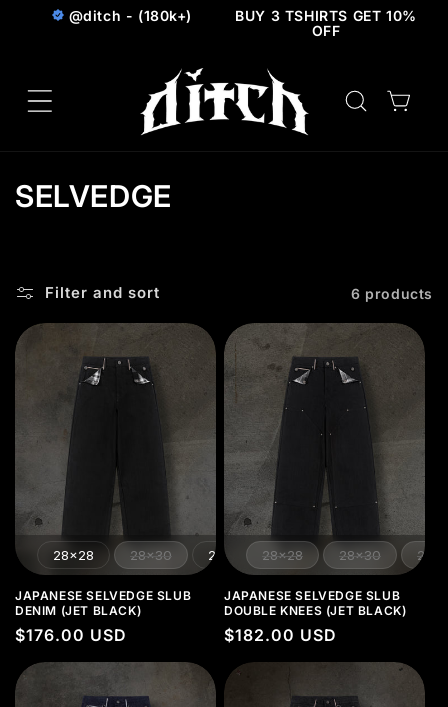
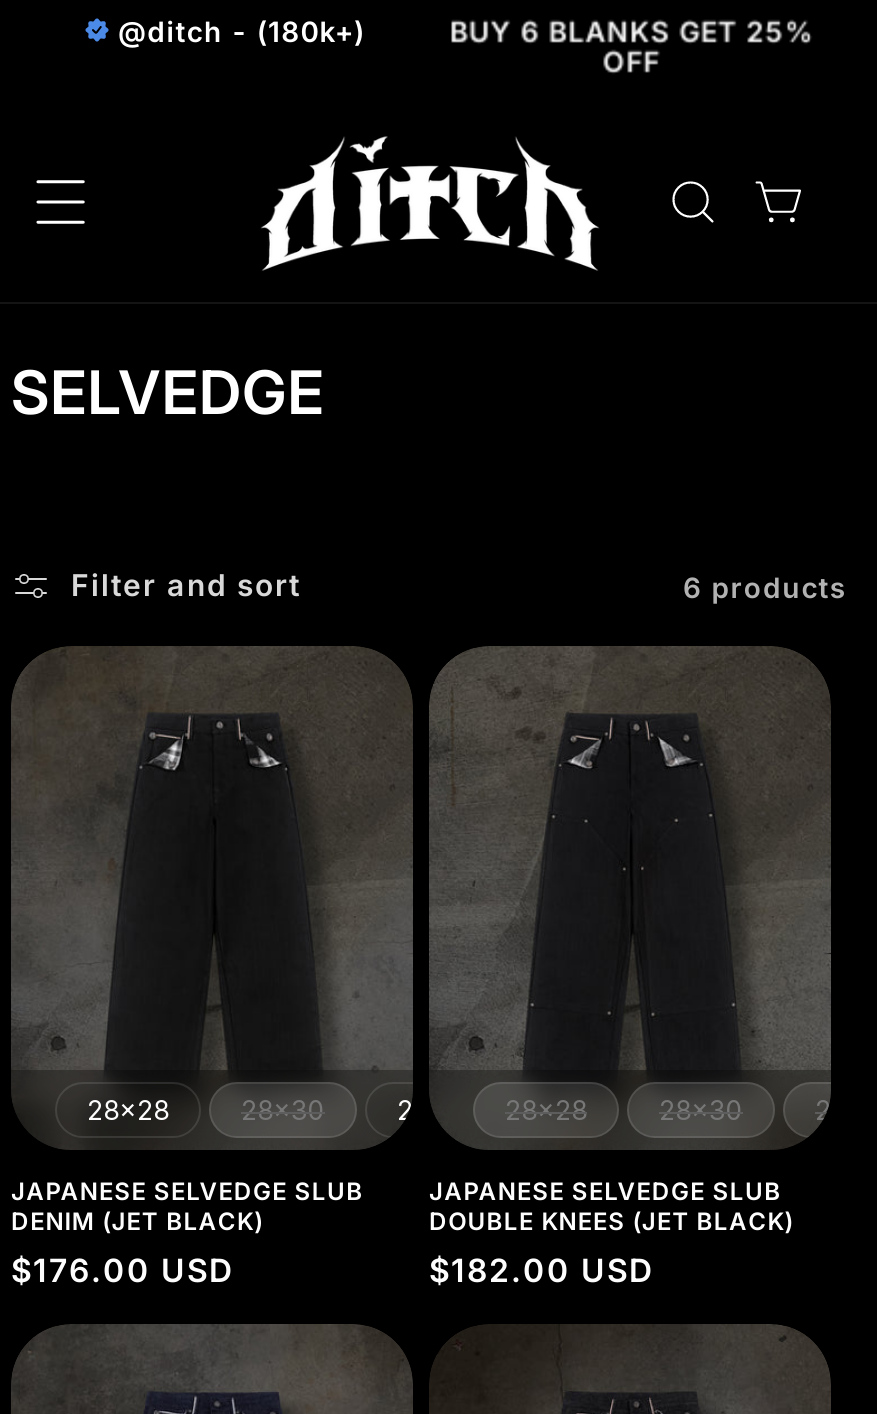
- BUY 3 TSHIRTS GET 10%
+ BUY 6 BLANKS GET 25%
